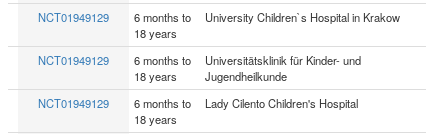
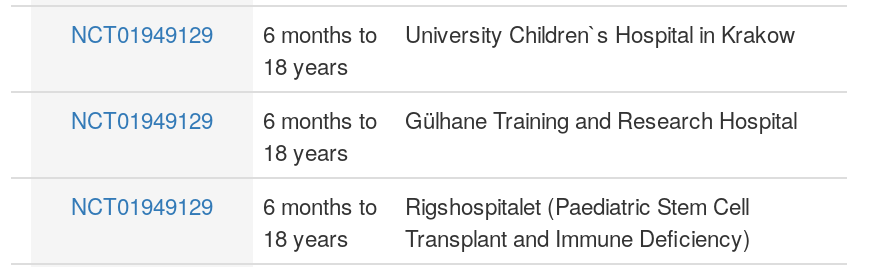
- Universitätsklinik für Kinder- und
- Jugendheilkunde
+ Gülhane Training and Research Hospital

- Lady Cilento Children's Hospital
+ Rigshospitalet (Paediatric Stem Cell
+ Transplant and Immune Deficiency)
